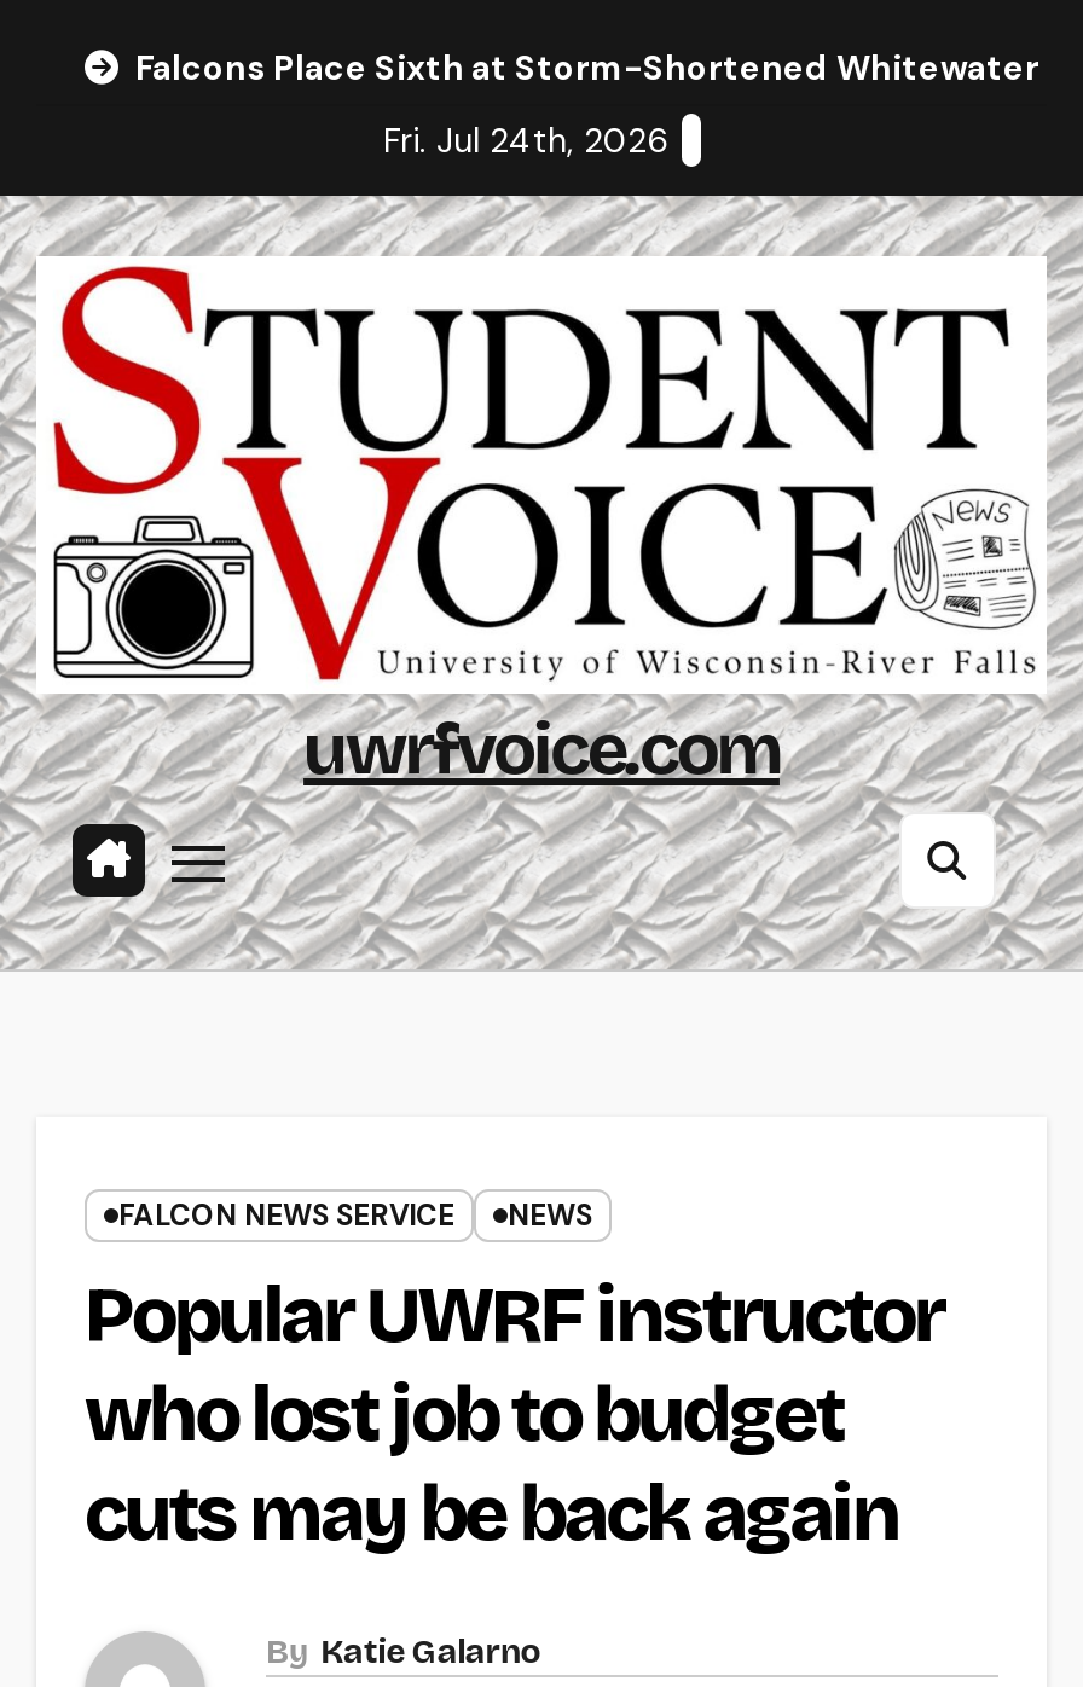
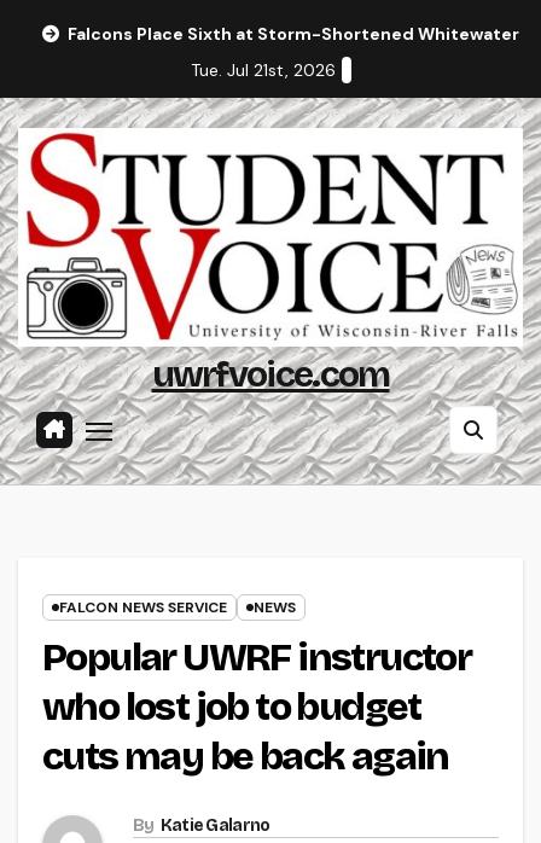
- Fri. Jul 24th, 2026
+ Tue. Jul 21st, 2026
